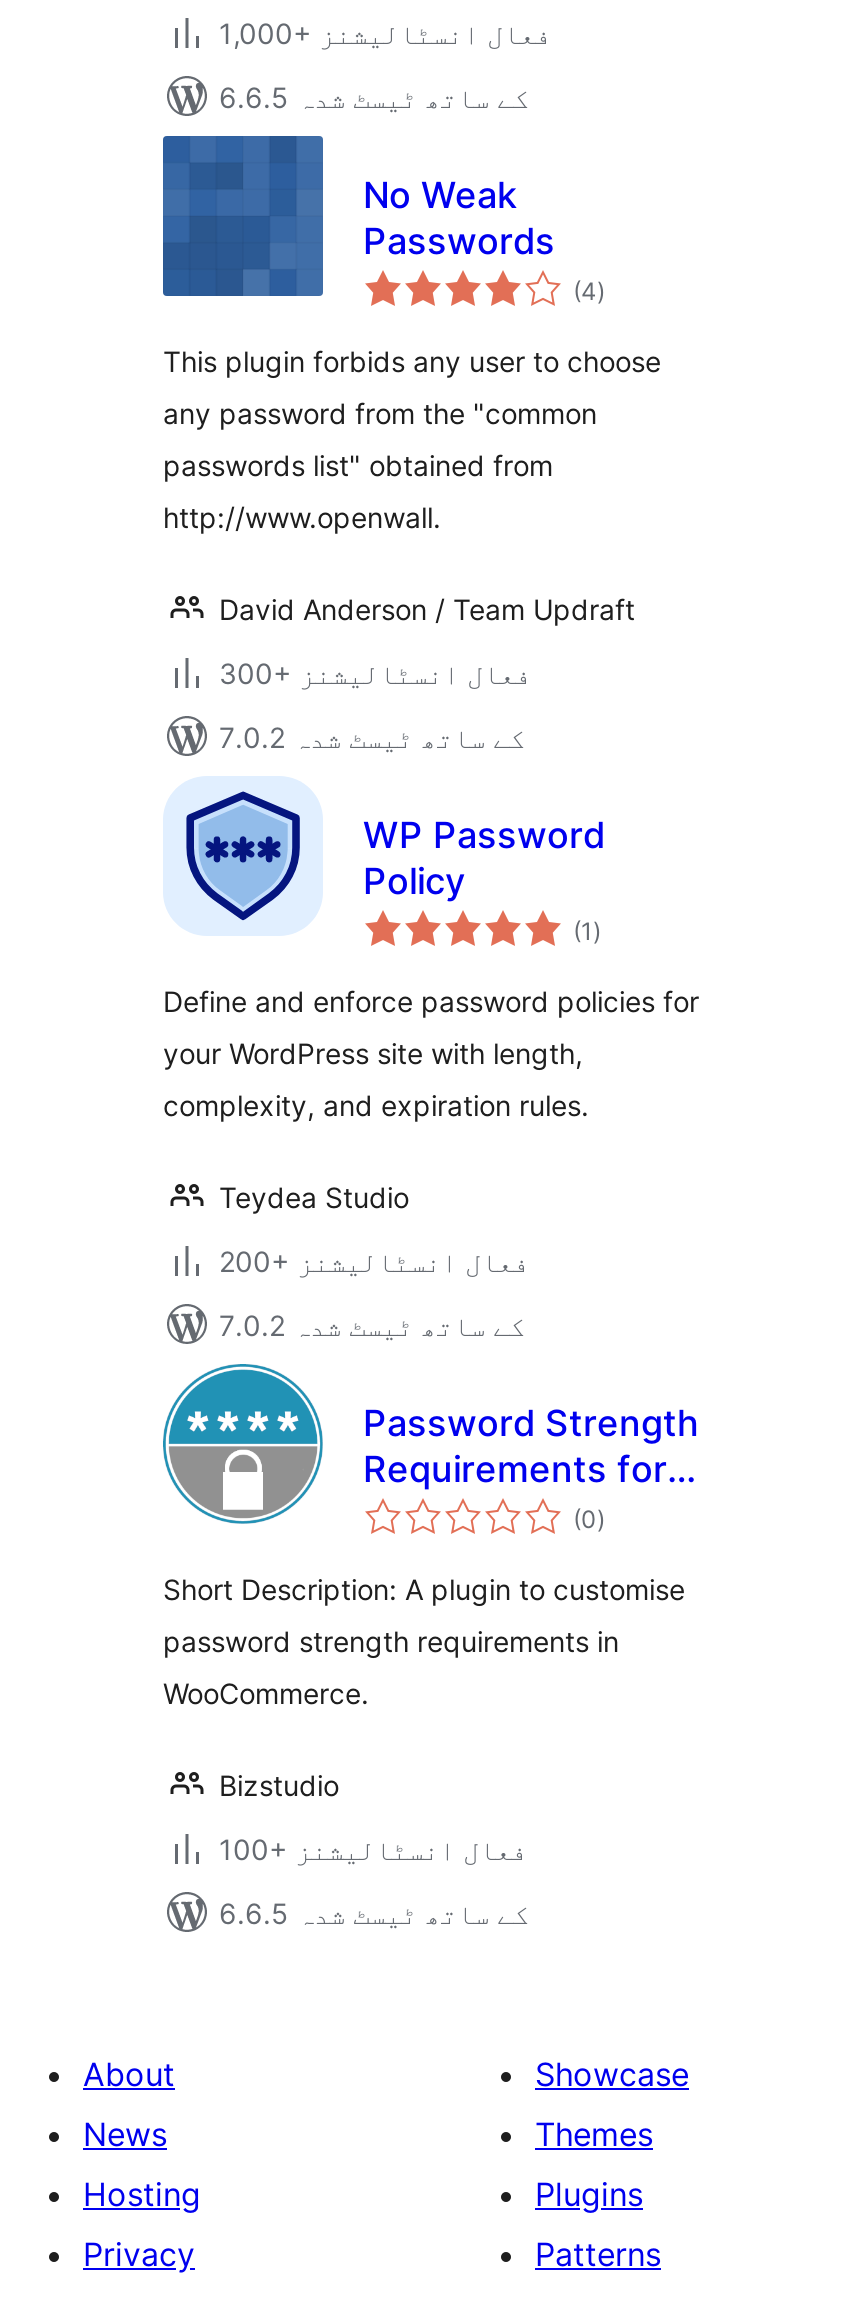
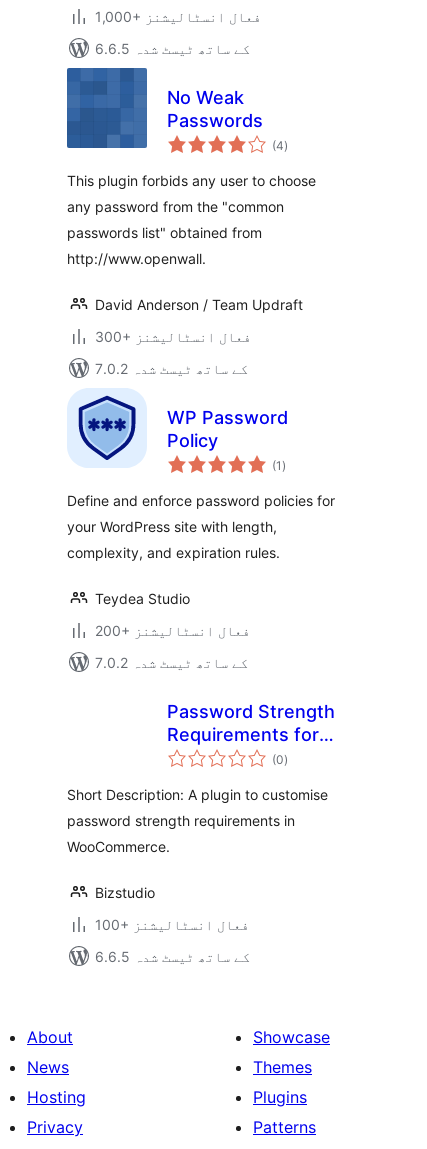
- [image]
